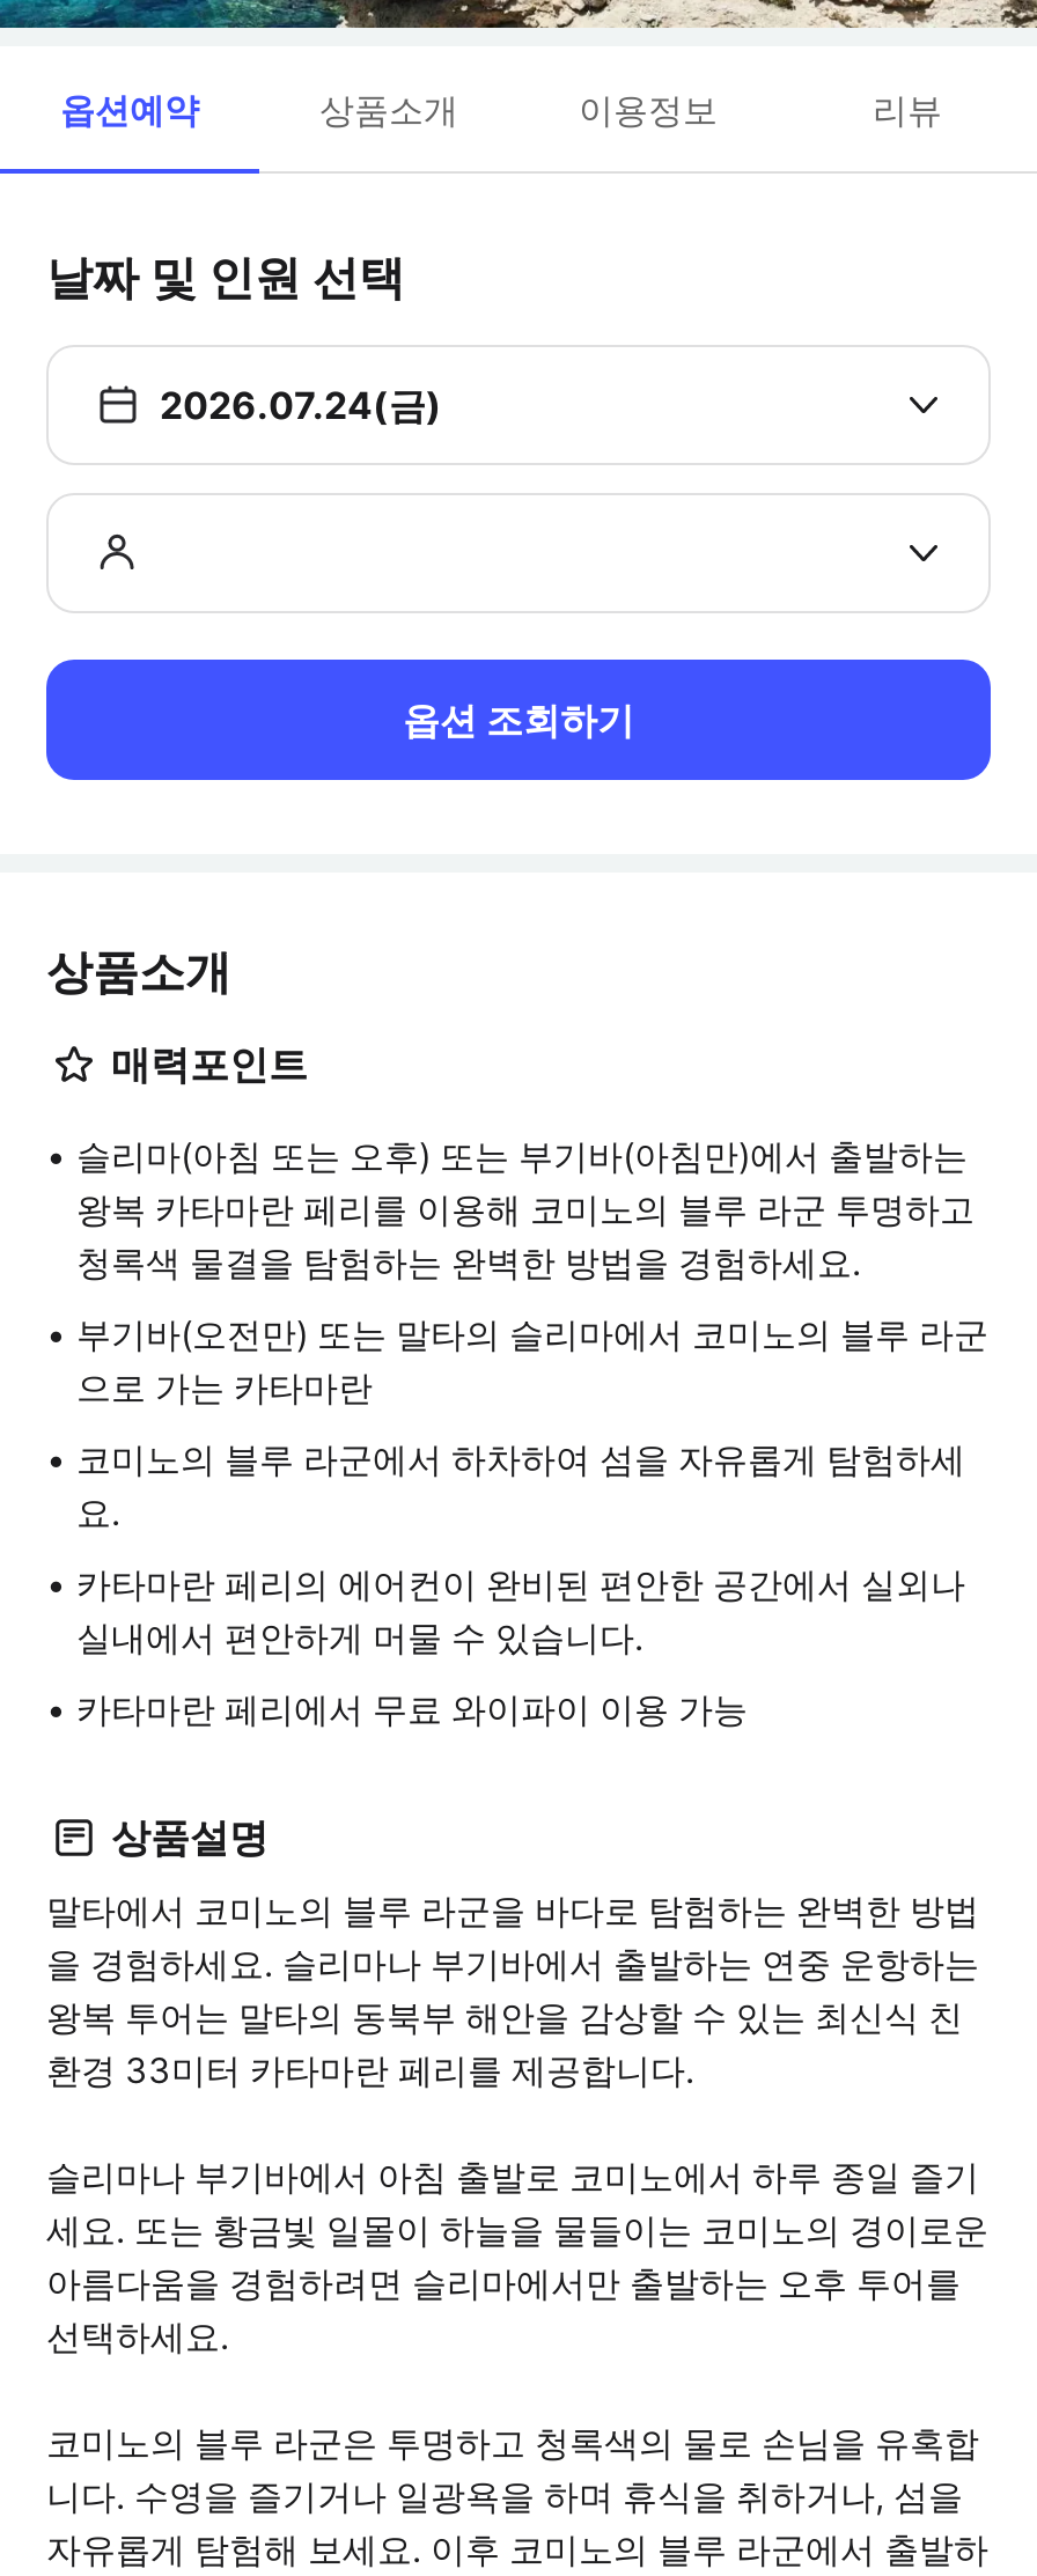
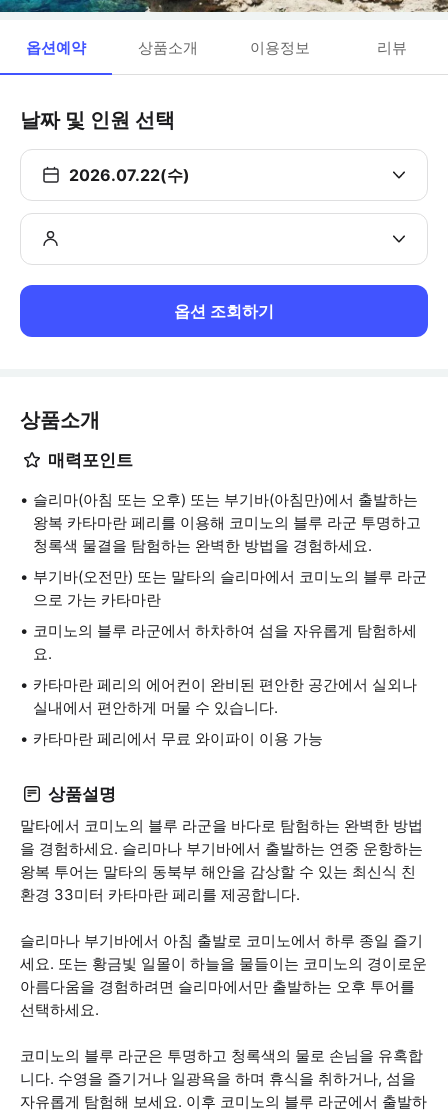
- 2026.07.24(금)
+ 2026.07.22(수)
